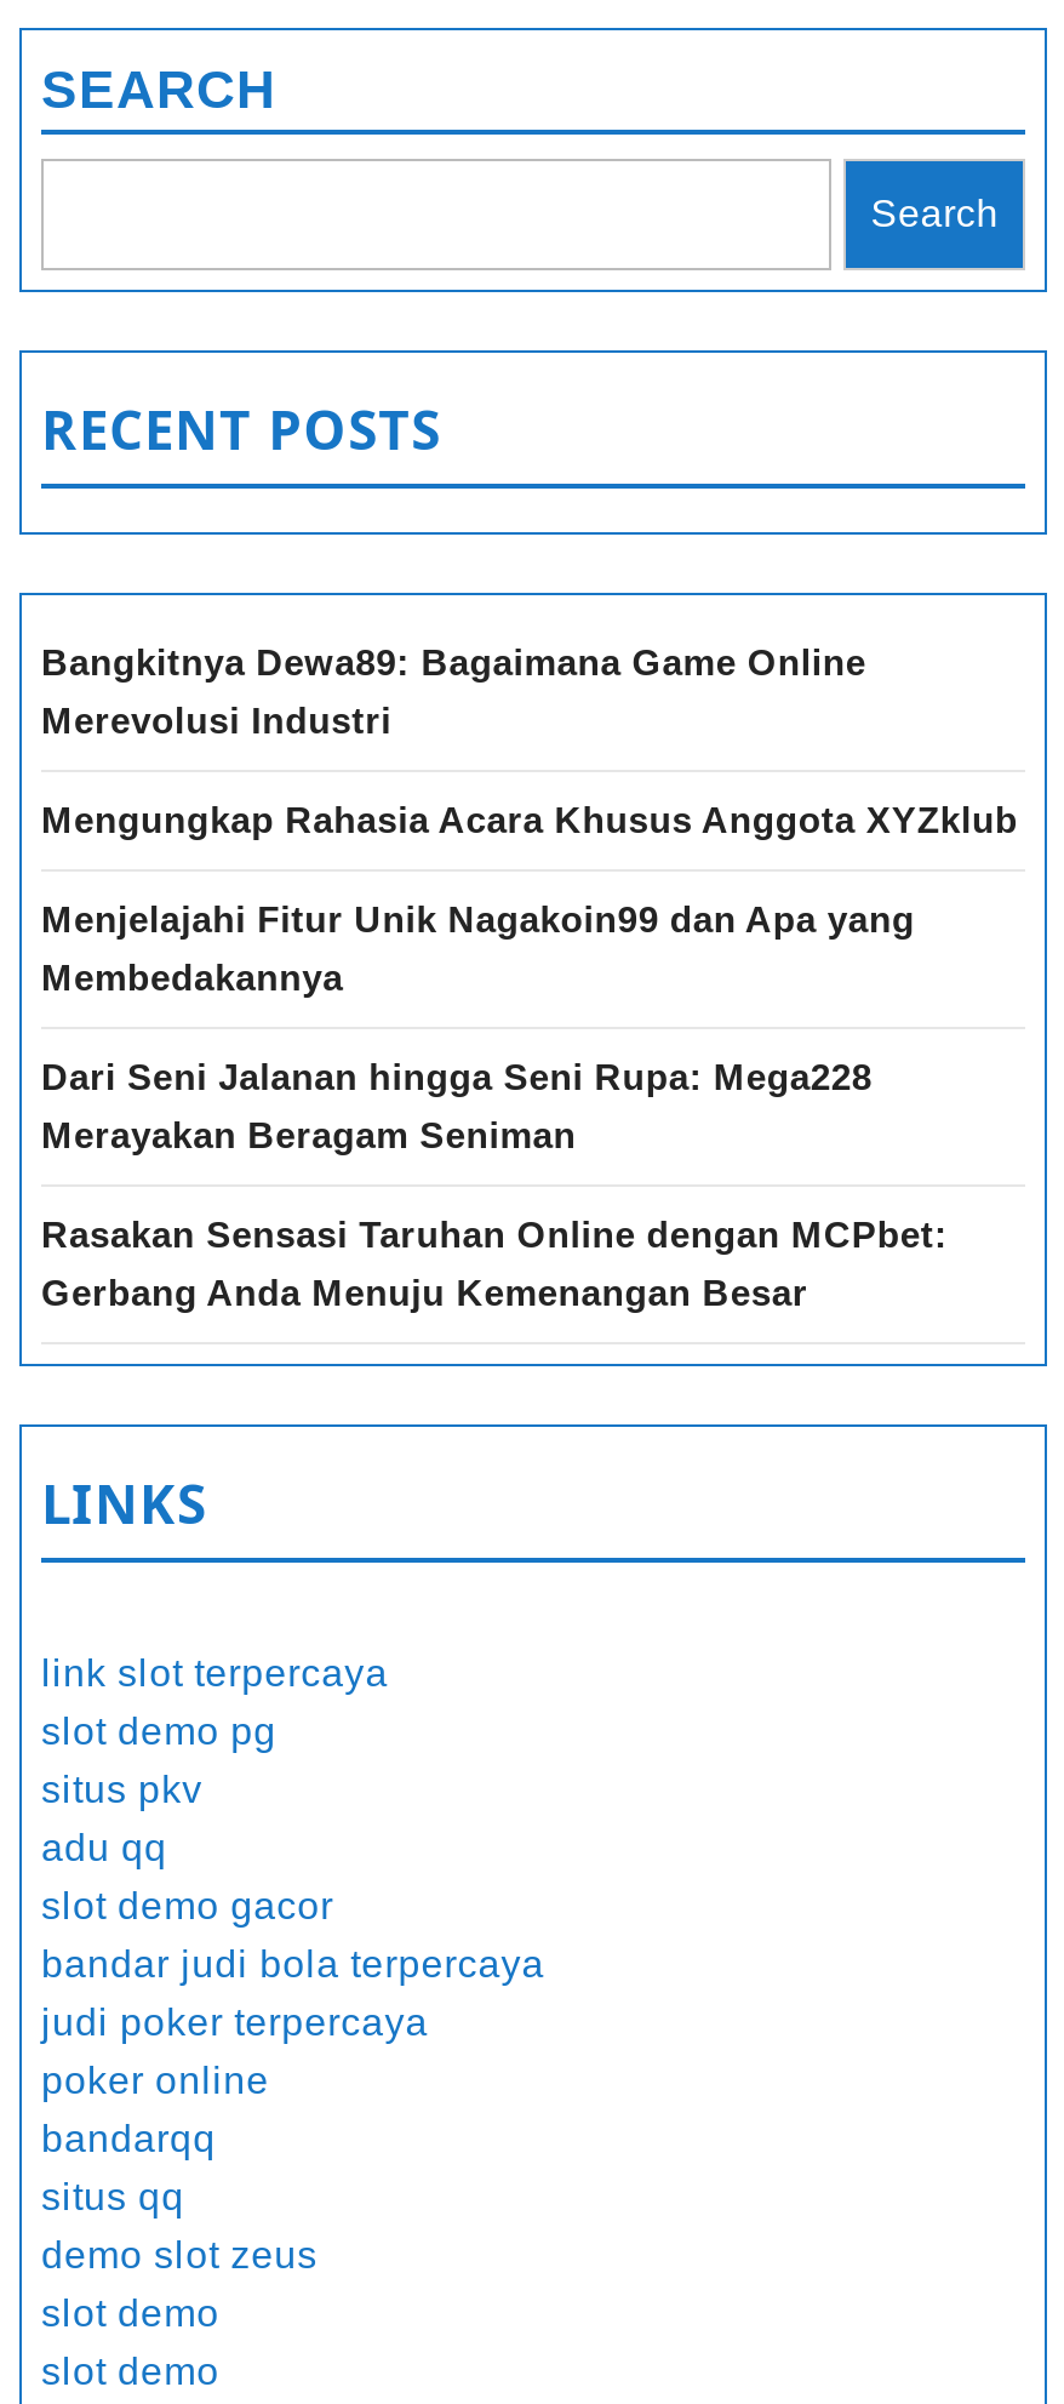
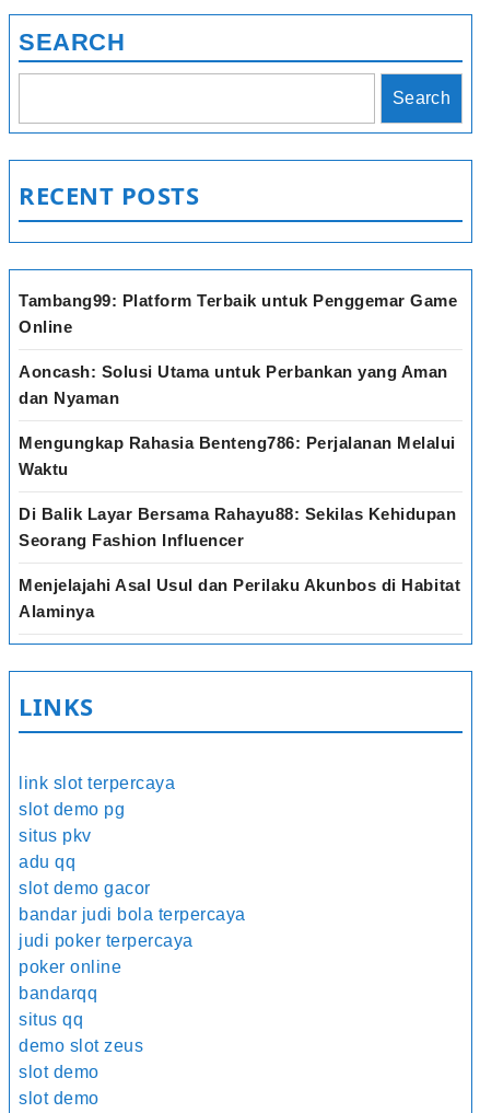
- Bangkitnya Dewa89: Bagaimana Game Online
- Merevolusi Industri
+ Tambang99: Platform Terbaik untuk Penggemar Game
+ Online

- Mengungkap Rahasia Acara Khusus Anggota XYZklub
+ Aoncash: Solusi Utama untuk Perbankan yang Aman
+ dan Nyaman

- Menjelajahi Fitur Unik Nagakoin99 dan Apa yang
- Membedakannya
+ Mengungkap Rahasia Benteng786: Perjalanan Melalui
+ Waktu

- Dari Seni Jalanan hingga Seni Rupa: Mega228
- Merayakan Beragam Seniman
+ Di Balik Layar Bersama Rahayu88: Sekilas Kehidupan
+ Seorang Fashion Influencer

- Rasakan Sensasi Taruhan Online dengan MCPbet:
- Gerbang Anda Menuju Kemenangan Besar
+ Menjelajahi Asal Usul dan Perilaku Akunbos di Habitat
+ Alaminya
